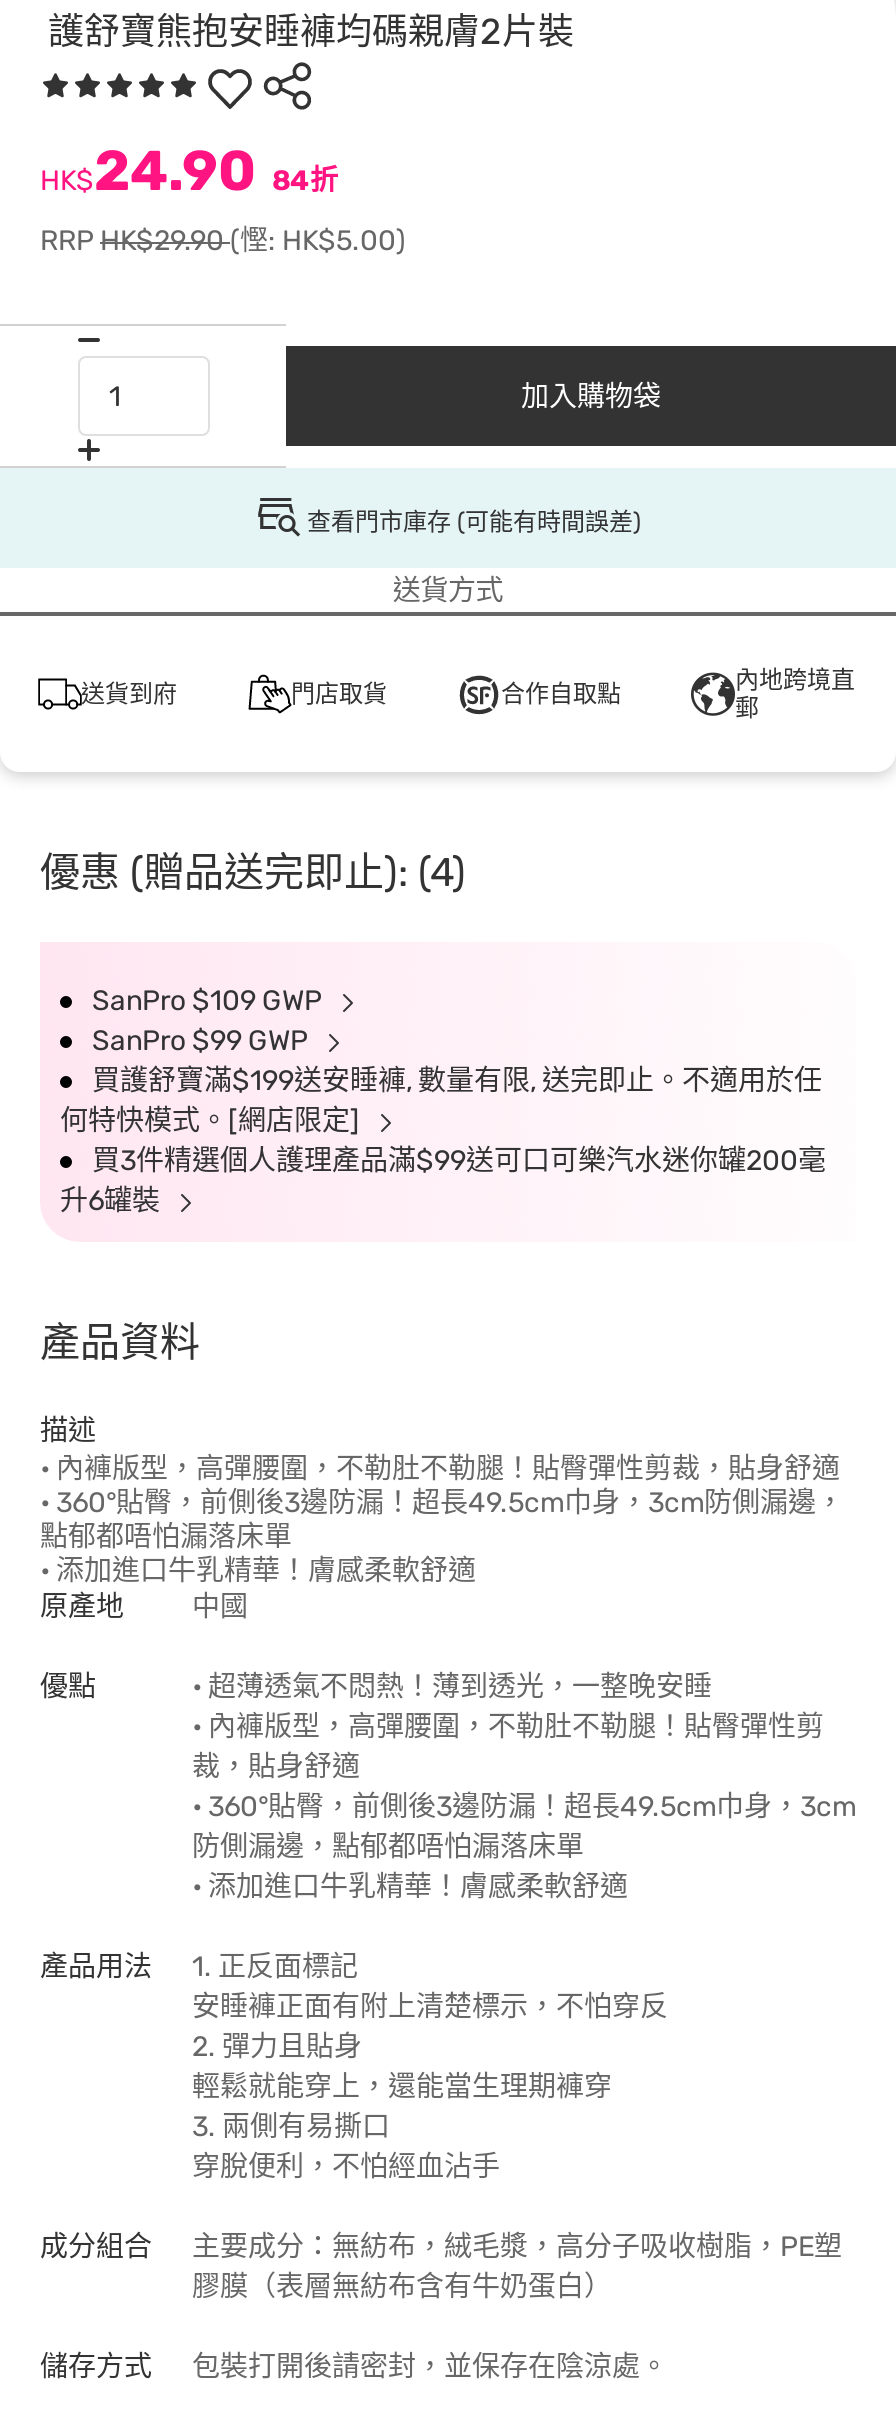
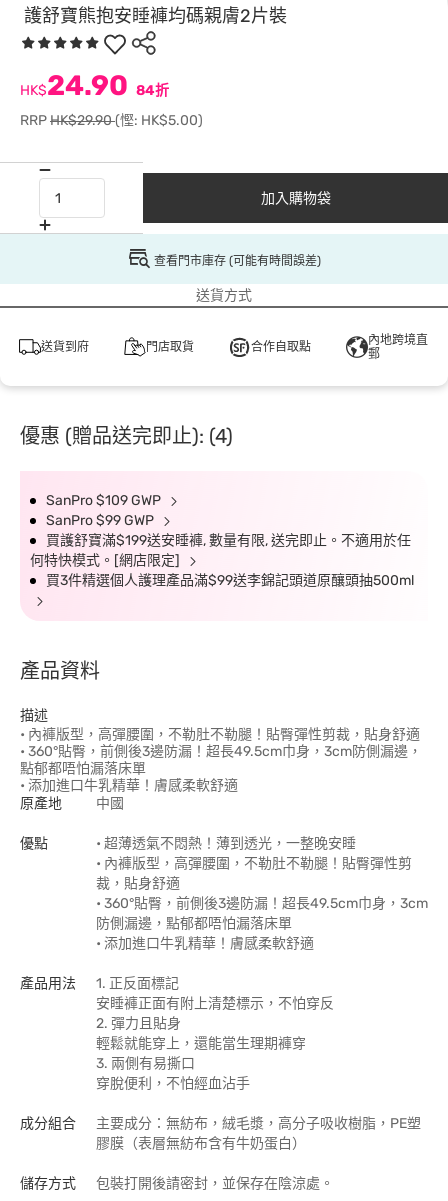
- 買3件精選個人護理產品滿$99送可口可樂汽水迷你罐200毫
- 升6罐裝
+ 買3件精選個人護理產品滿$99送李錦記頭道原釀頭抽500ml
